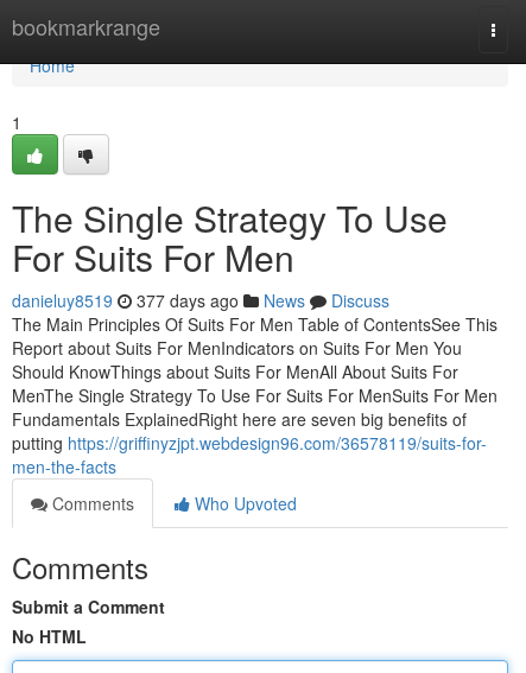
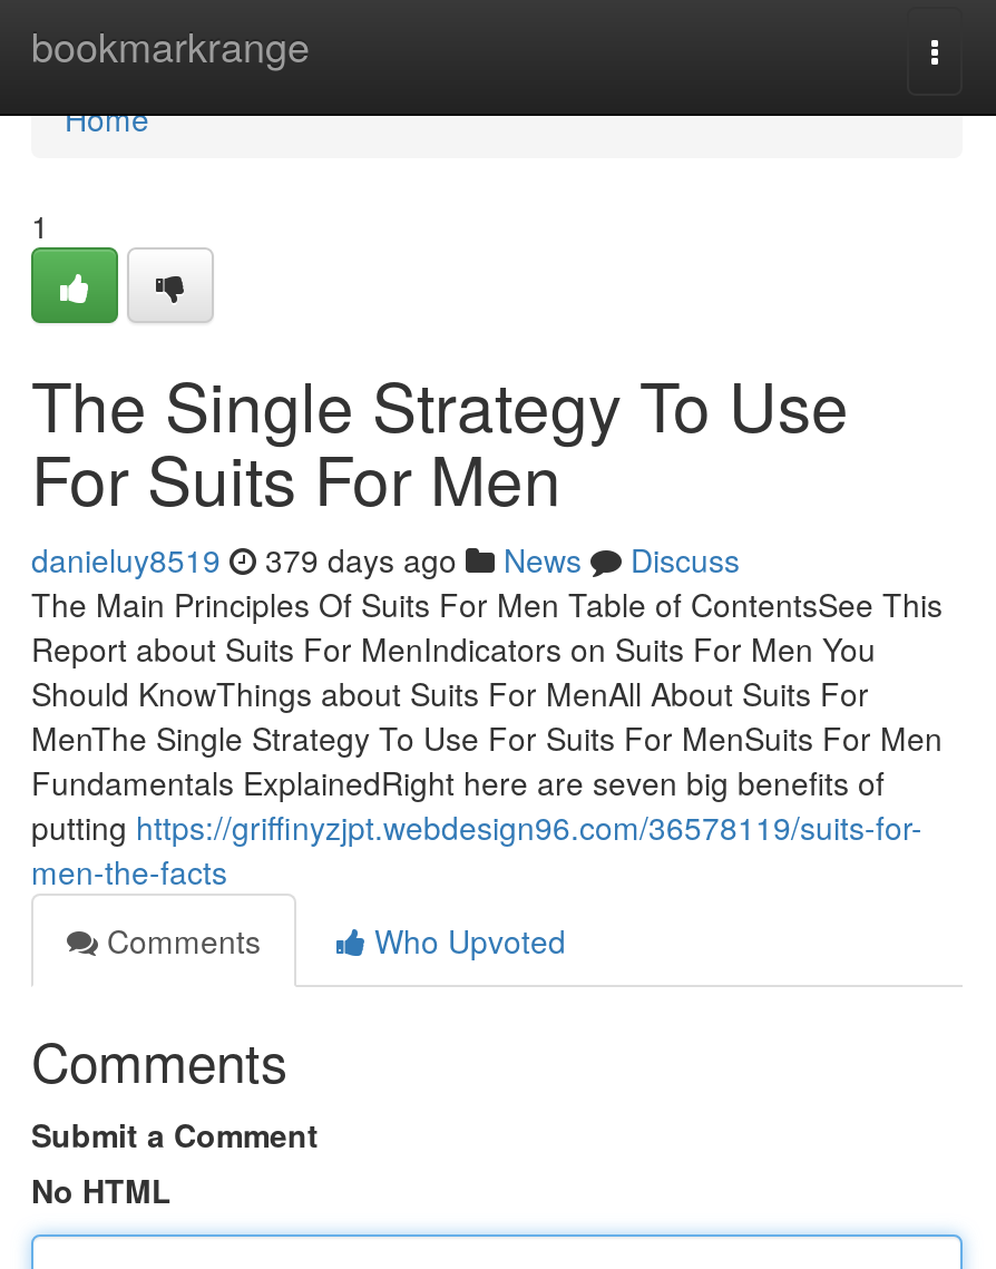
- danieluy8519 377 days ago News Discuss
+ danieluy8519 379 days ago News Discuss
